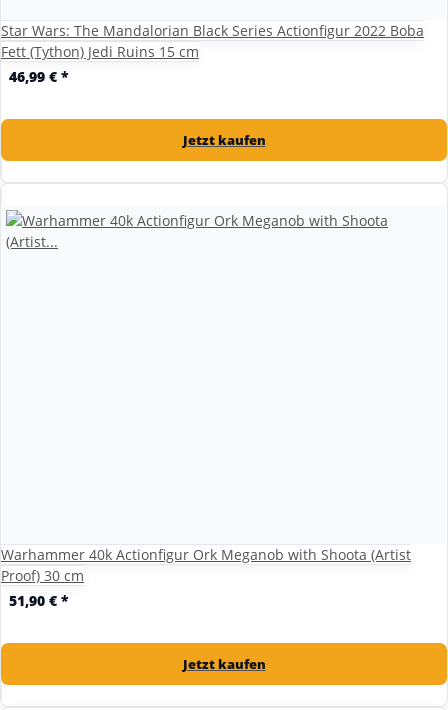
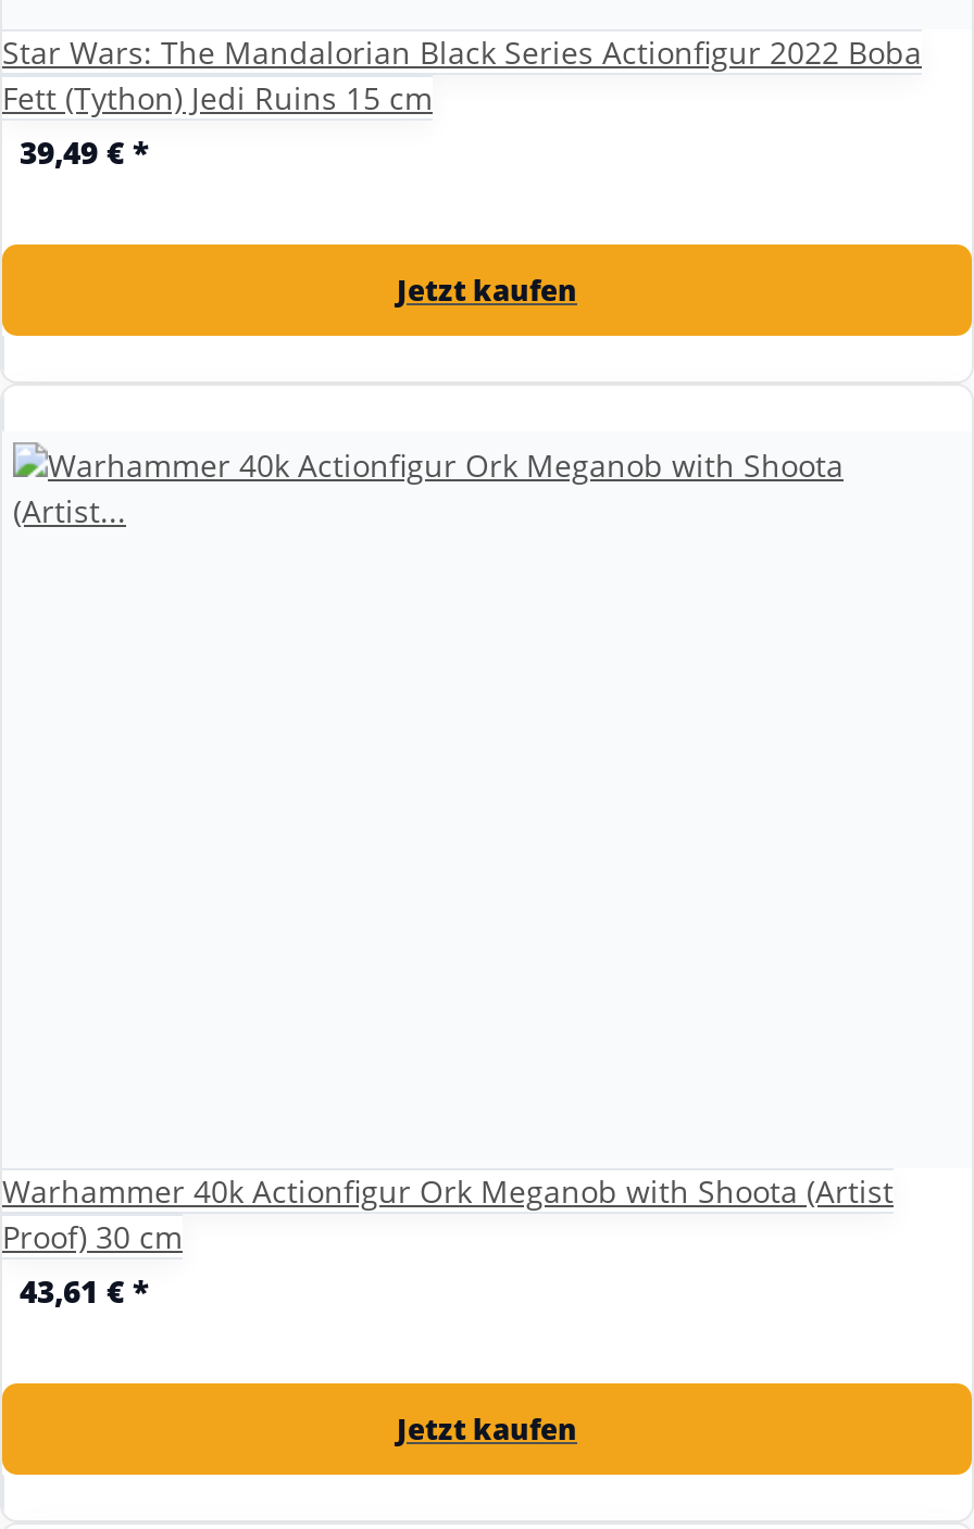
- 46,99 €*
+ 39,49 €*

- 51,90 €*
+ 43,61 €*
